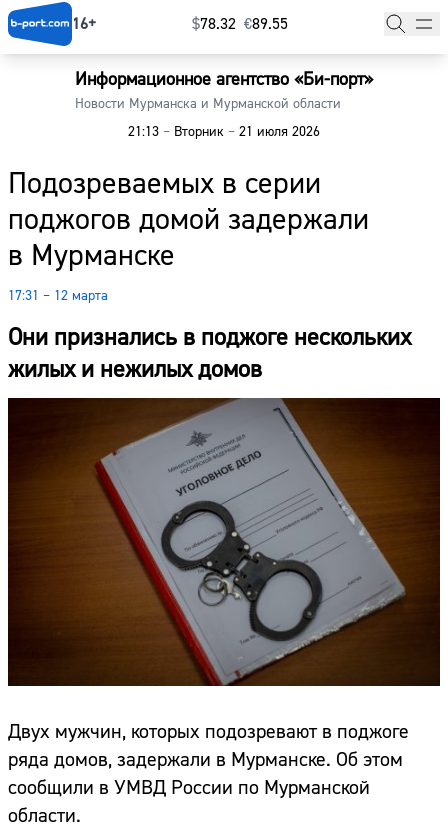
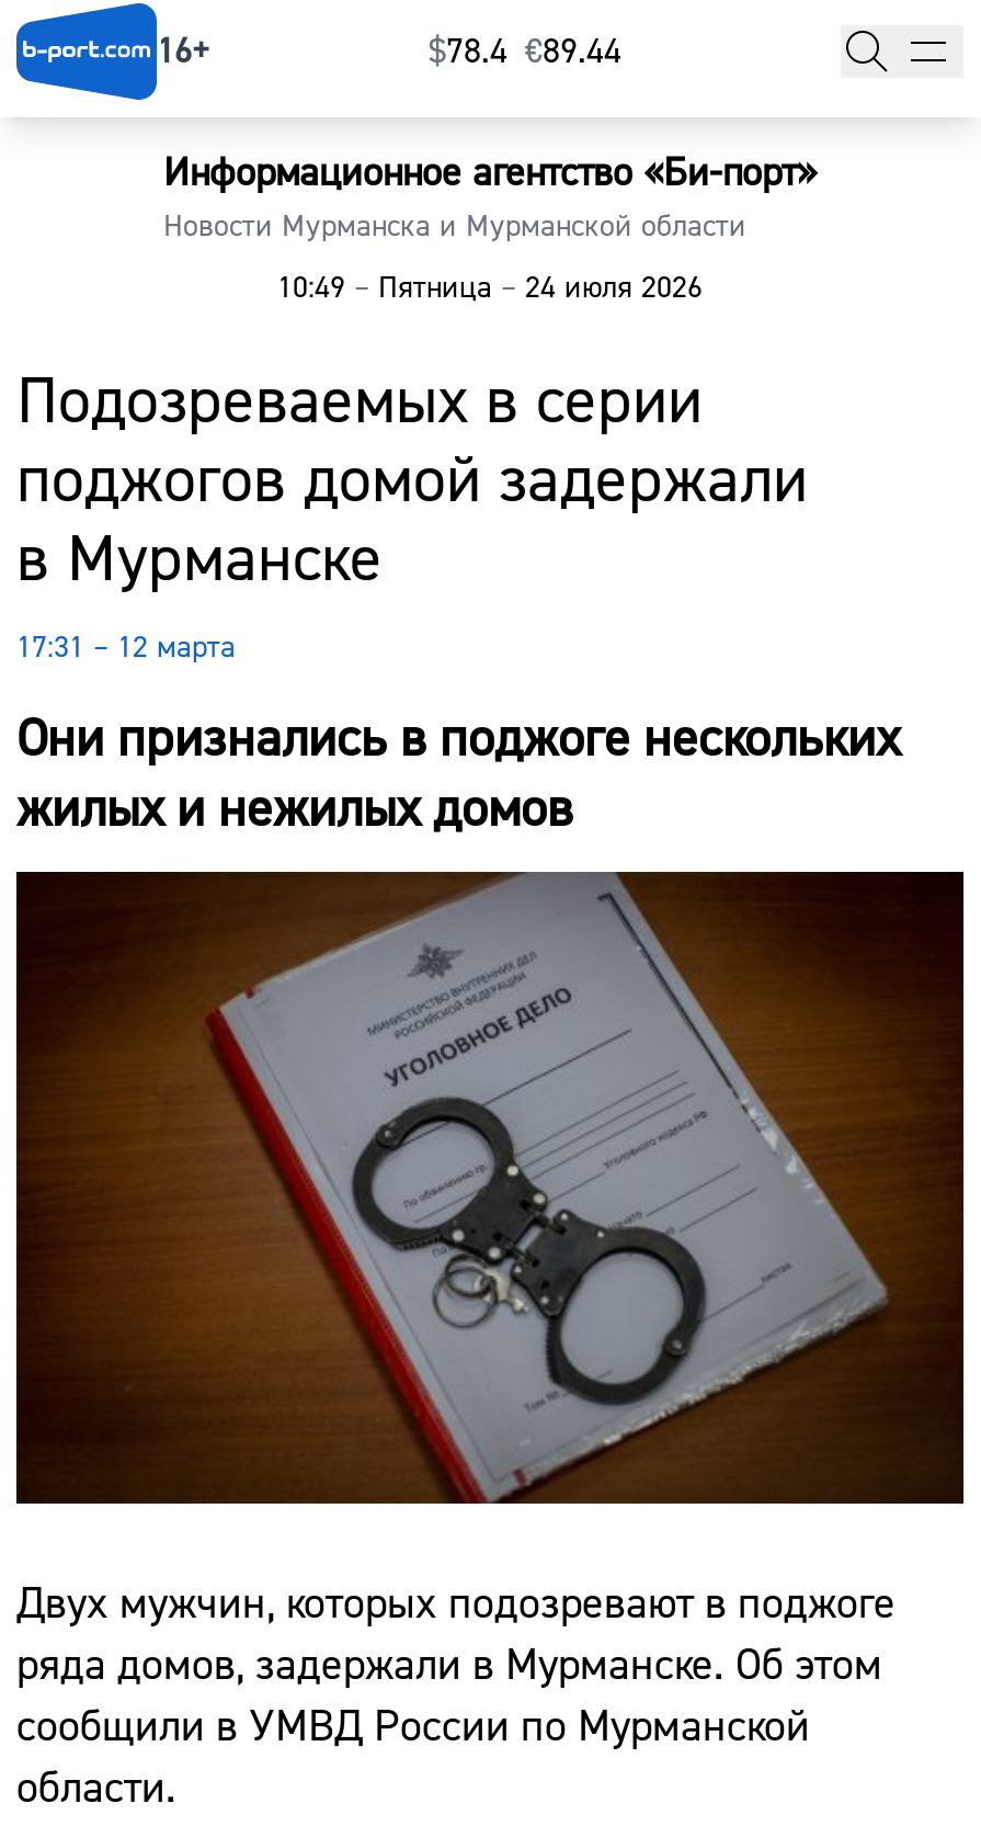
- $78.32 €89.55
+ $78.4 €89.44

- 21:13 – Вторник – 21 июля 2026
+ 10:49 – Пятница – 24 июля 2026
